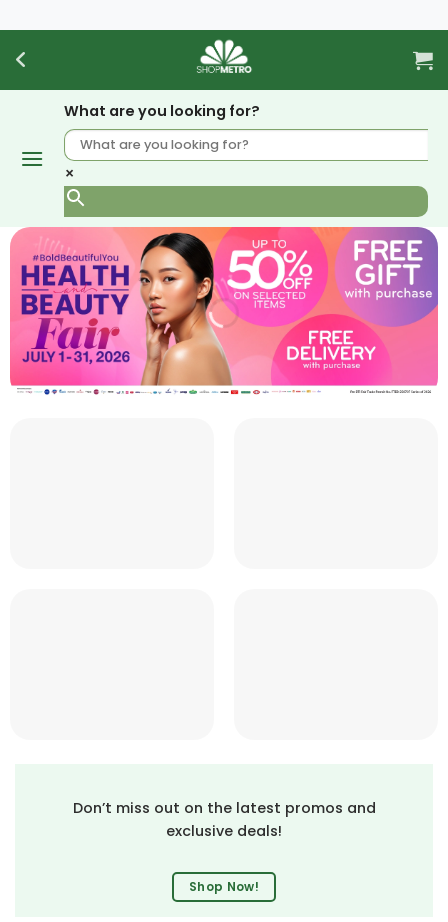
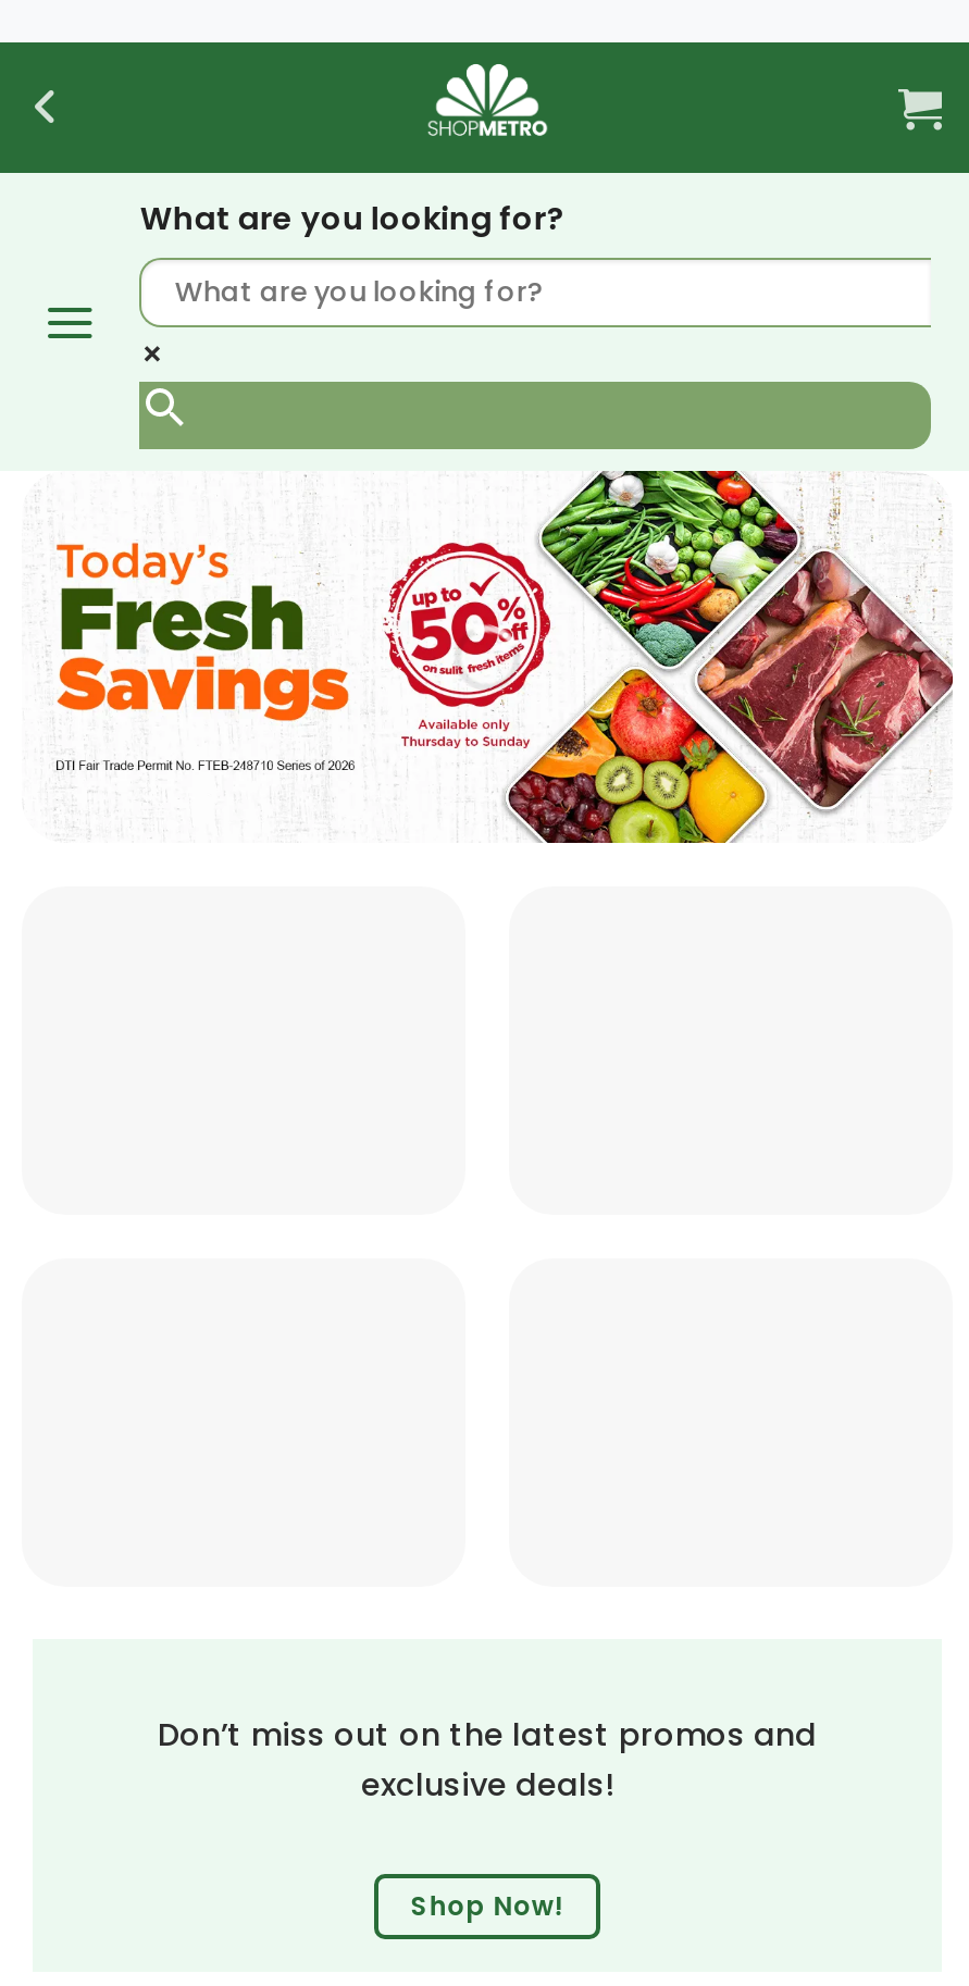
- [image]
+ [image]
